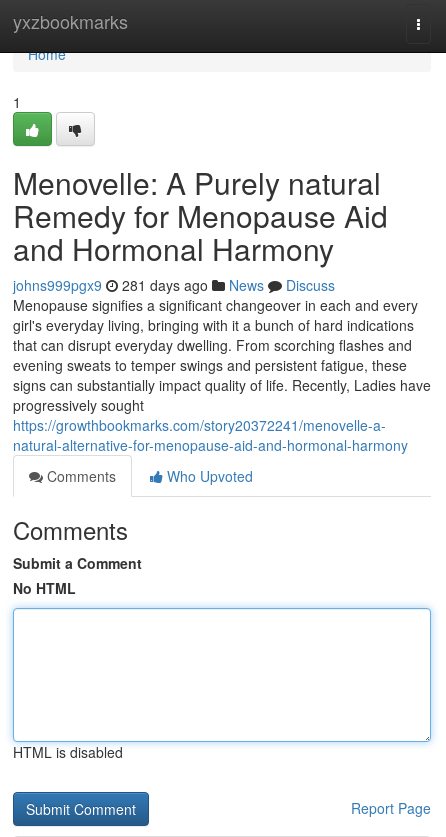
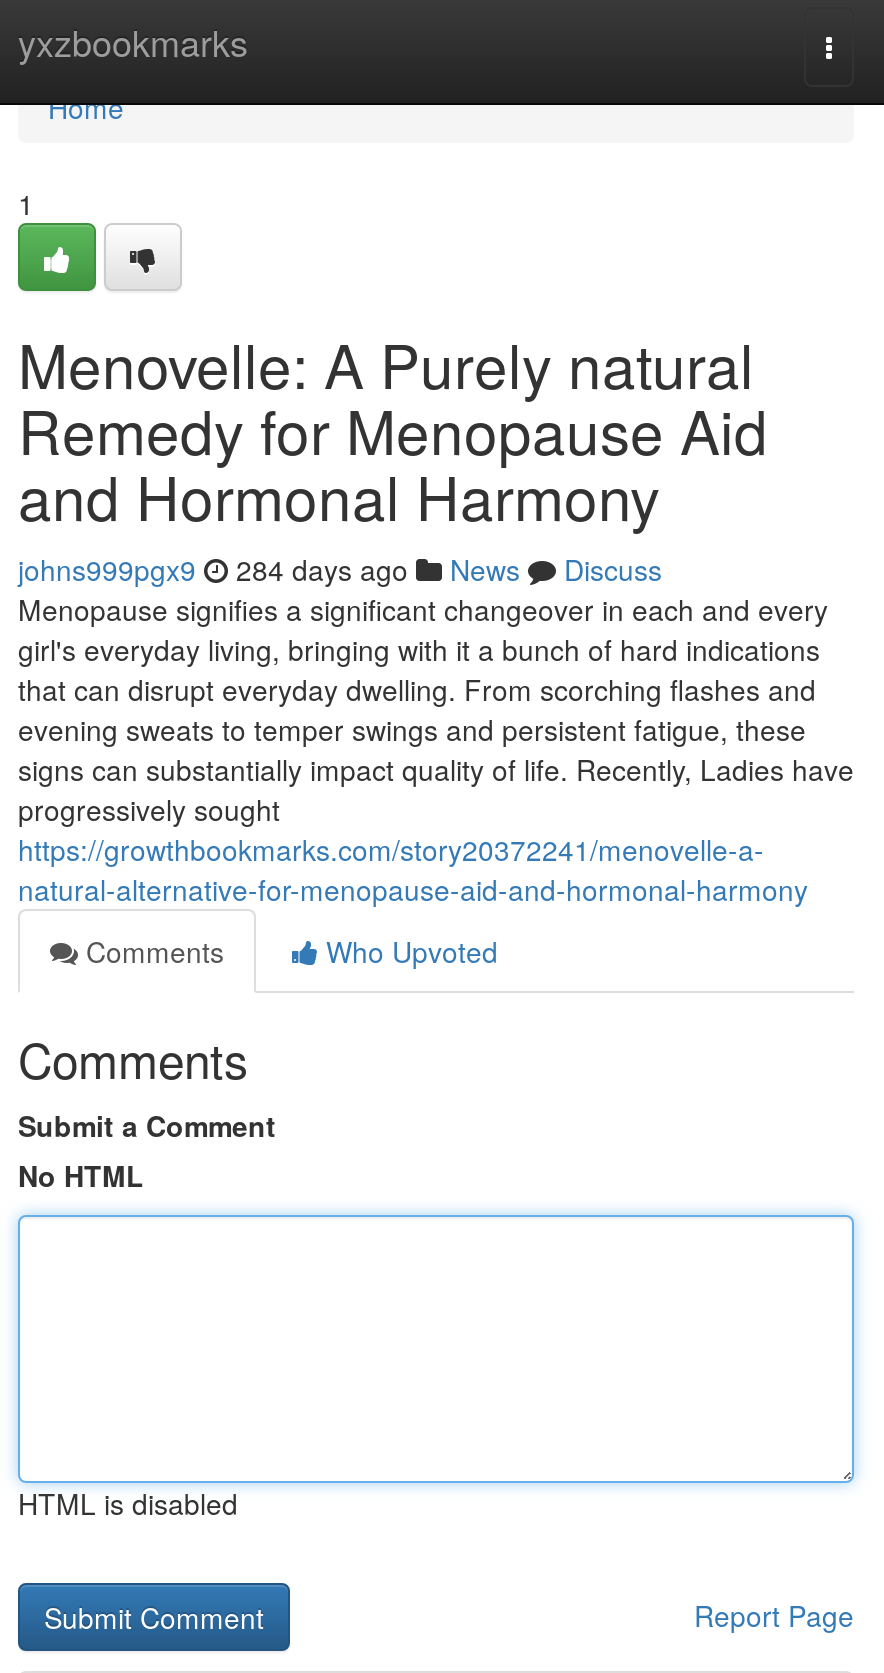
- johns999pgx9 281 days ago News Discuss
+ johns999pgx9 284 days ago News Discuss
